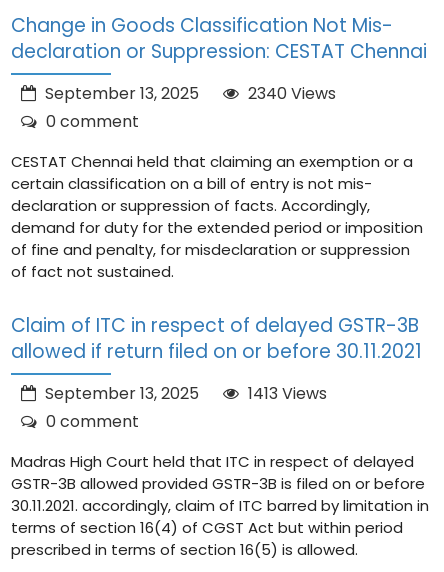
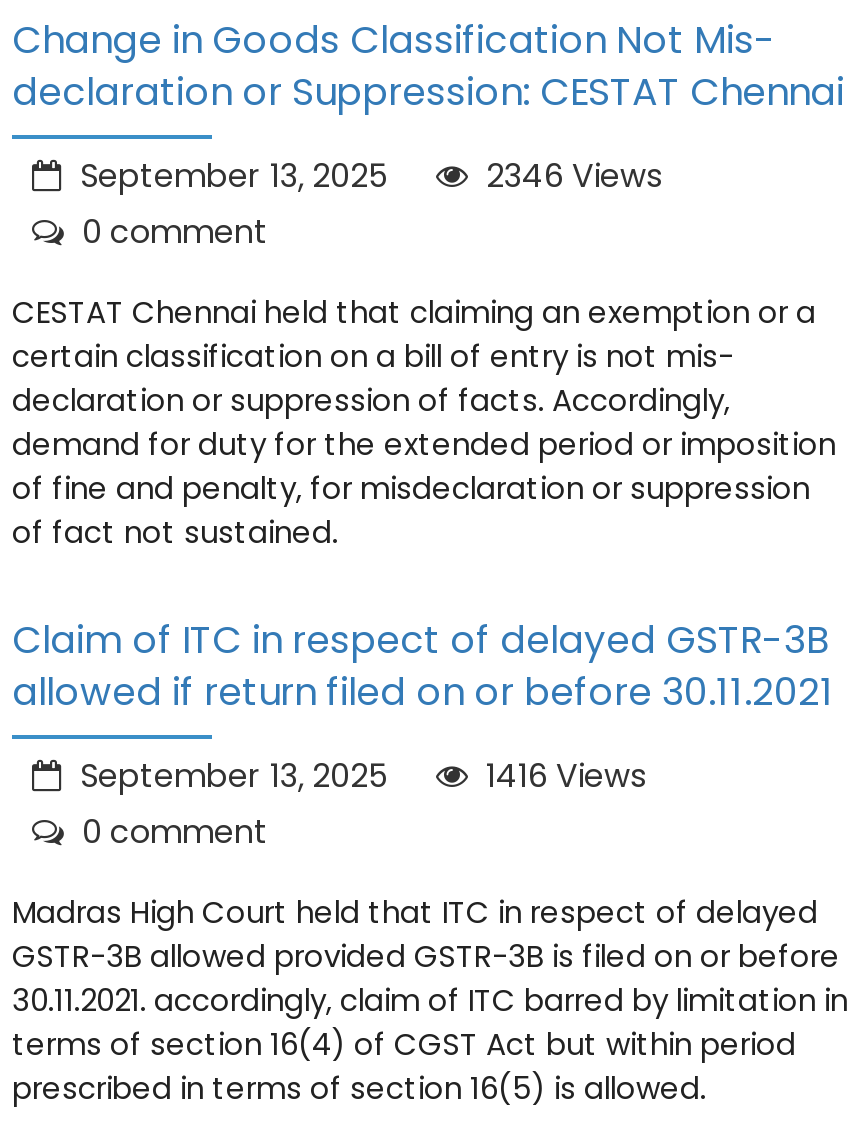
- September 13, 2025 2340 Views
+ September 13, 2025 2346 Views

- September 13, 2025 1413 Views
+ September 13, 2025 1416 Views
